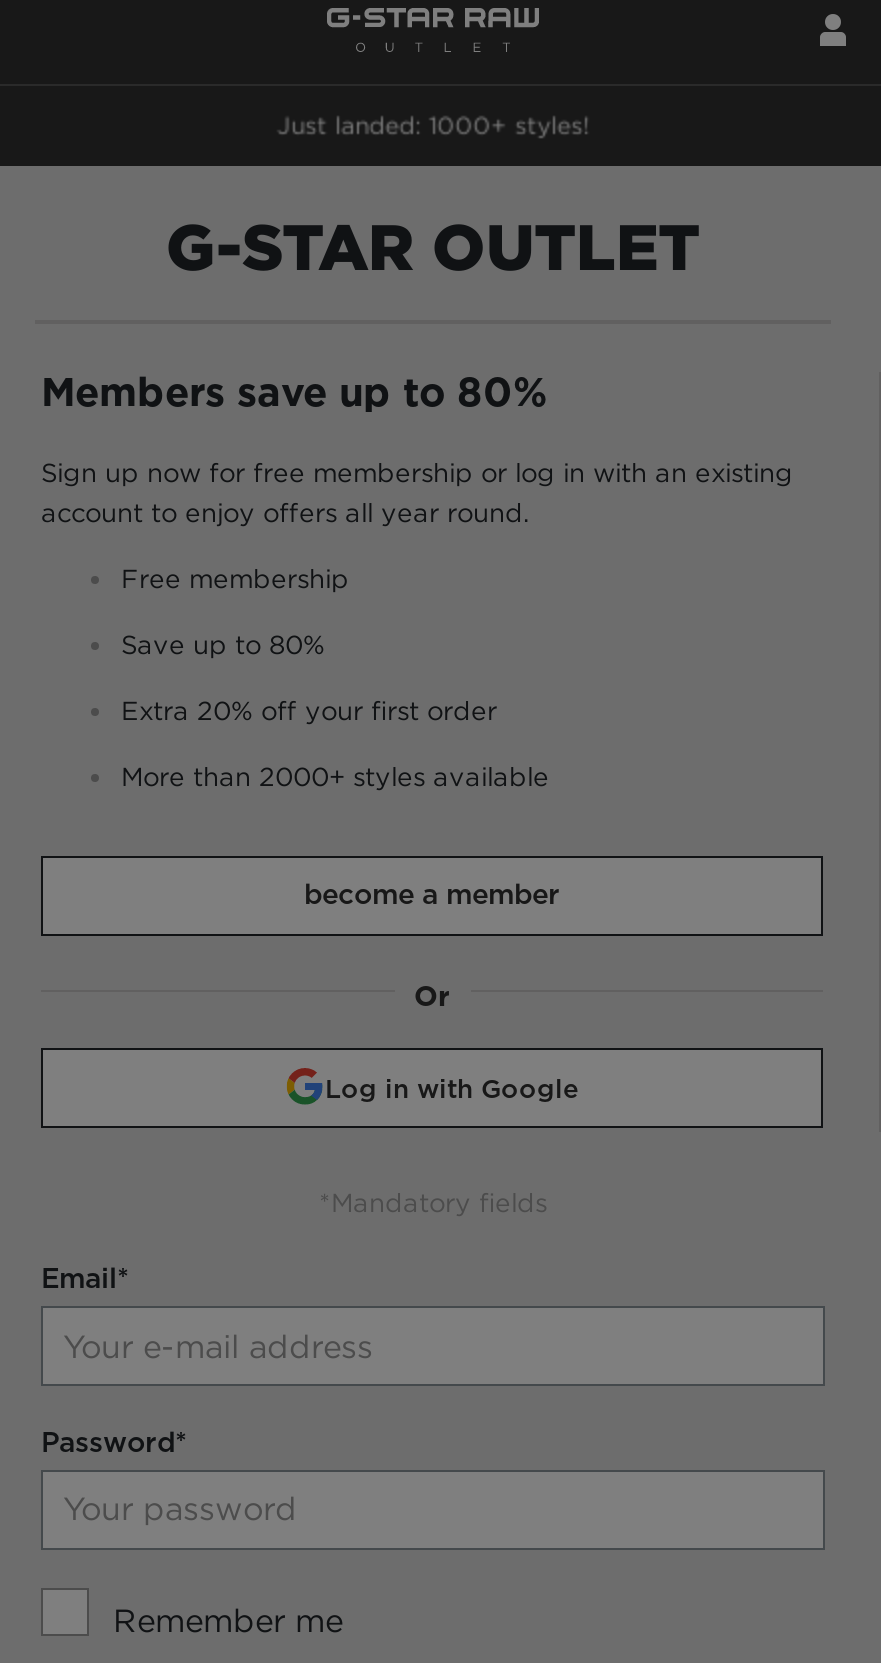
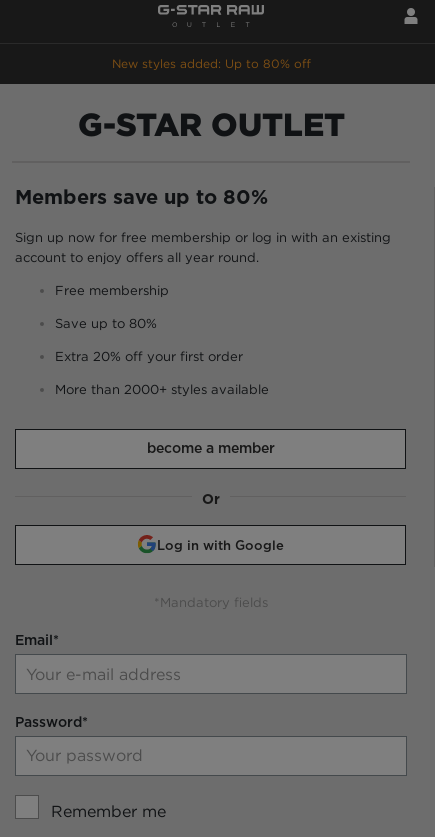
- Just landed: 1000+ styles!
+ New styles added: Up to 80% off
